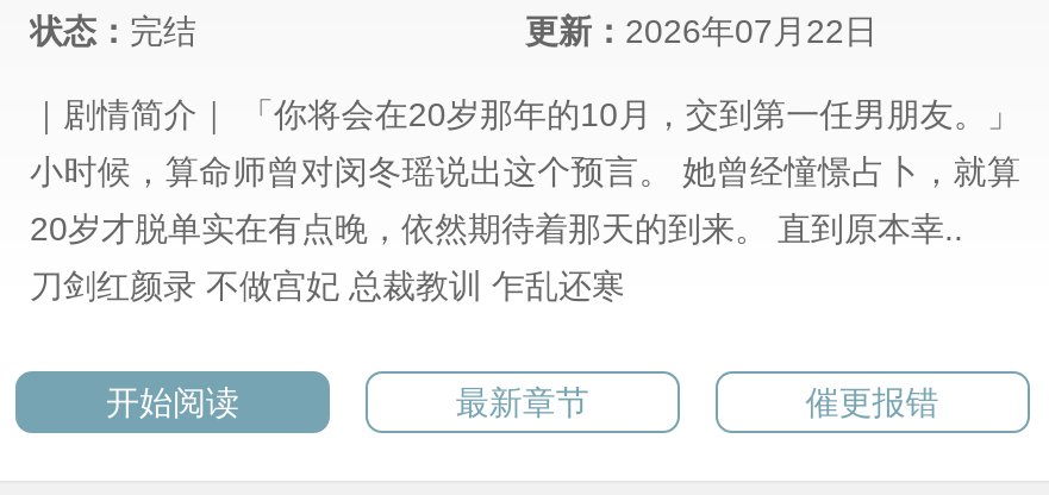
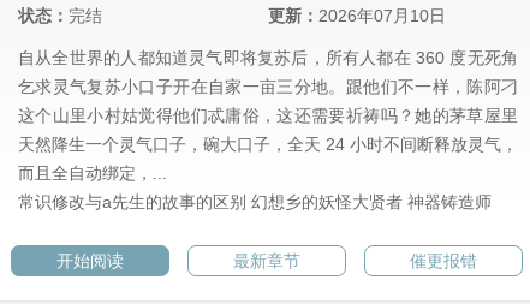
- 更新：2026年07月22日
- ｜剧情简介｜ 「你将会在20岁那年的10月，交到第一任男朋友。」
- 小时候，算命师曾对闵冬瑶说出这个预言。 她曾经憧憬占卜，就算
- 20岁才脱单实在有点晚，依然期待着那天的到来。 直到原本幸..
- 刀剑红颜录 不做宫妃 总裁教训 乍乱还寒
+ 更新：2026年07月10日
+ 自从全世界的人都知道灵气即将复苏后，所有人都在 360 度无死角
+ 乞求灵气复苏小口子开在自家一亩三分地。跟他们不一样，陈阿刁
+ 这个山里小村姑觉得他们忒庸俗，这还需要祈祷吗？她的茅草屋里
+ 天然降生一个灵气口子，碗大口子，全天 24 小时不间断释放灵气，
+ 而且全自动绑定，...
+ 常识修改与a先生的故事的区别 幻想乡的妖怪大贤者 神器铸造师
